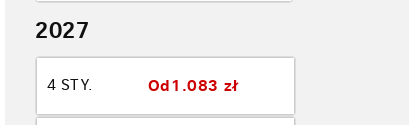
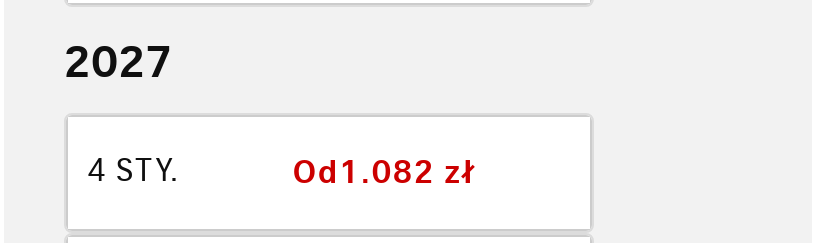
- Od 1.083 zł
+ Od 1.082 zł
